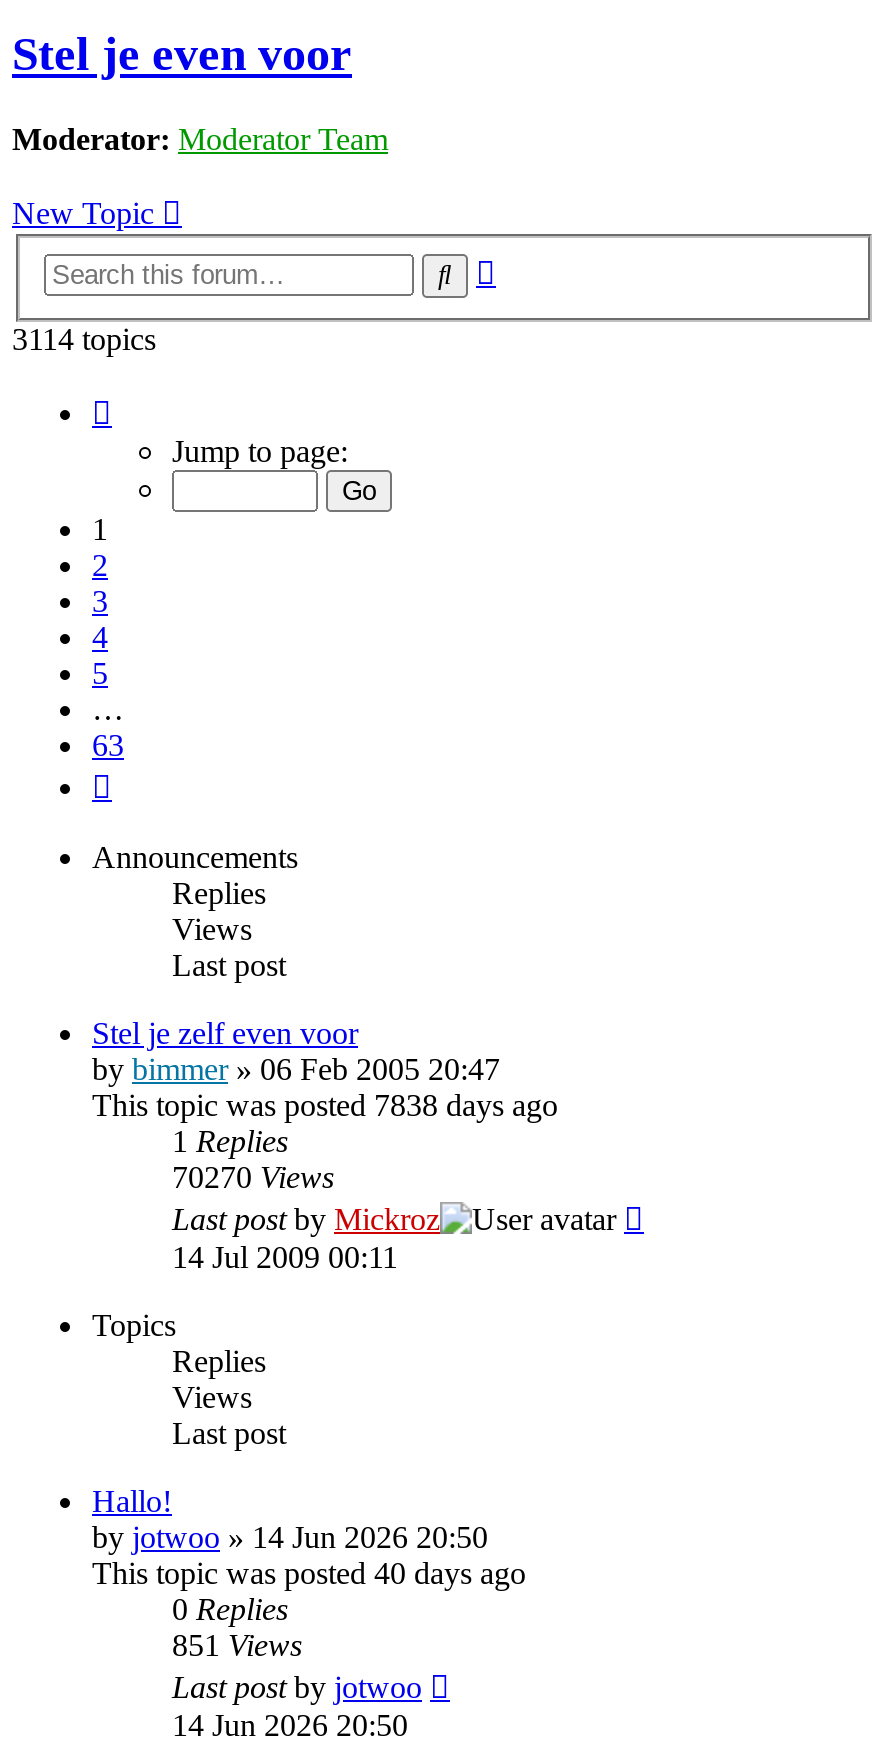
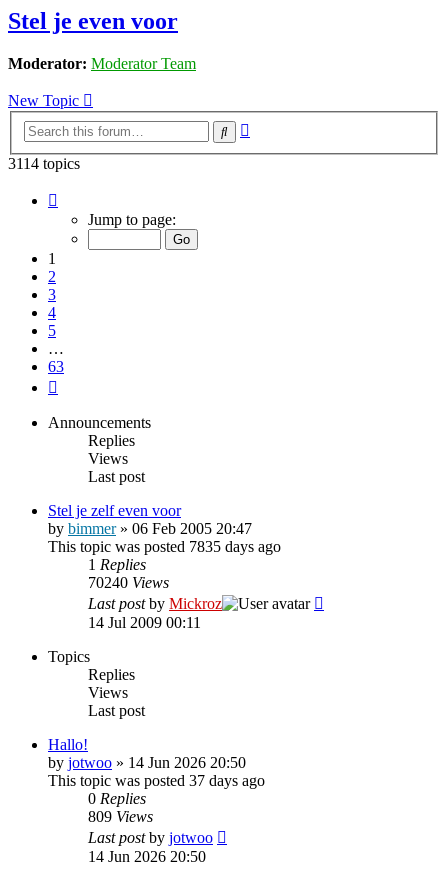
- This topic was posted 7838 days ago
+ This topic was posted 7835 days ago

- 70270 Views
+ 70240 Views

- This topic was posted 40 days ago
+ This topic was posted 37 days ago

- 851 Views
+ 809 Views
